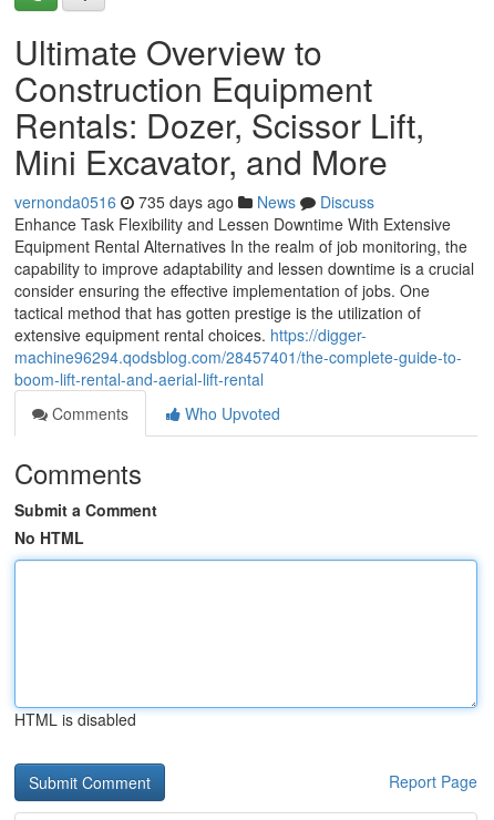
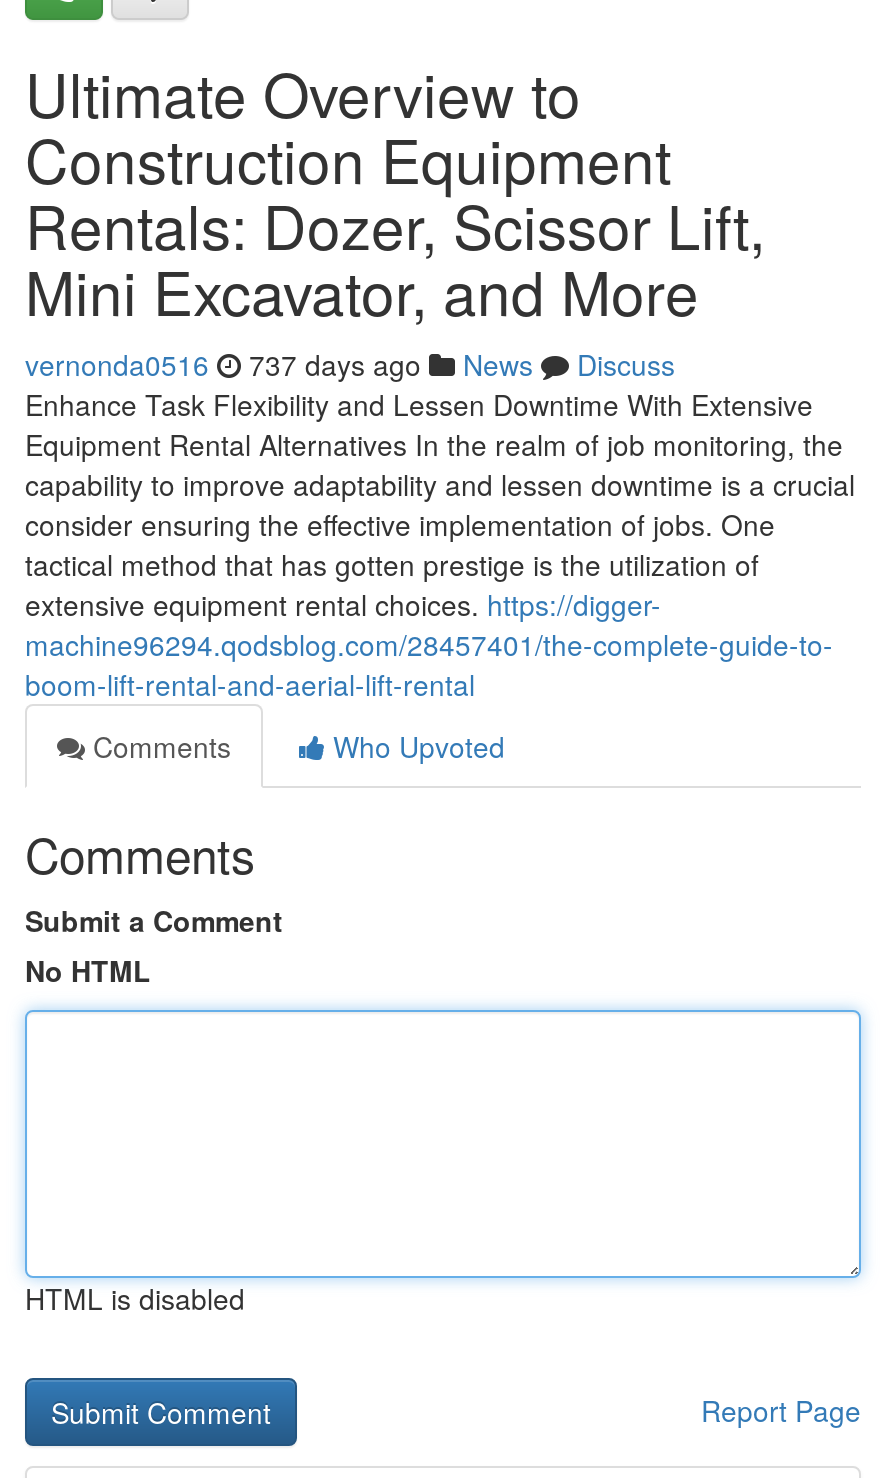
- vernonda0516 735 days ago News Discuss
+ vernonda0516 737 days ago News Discuss
